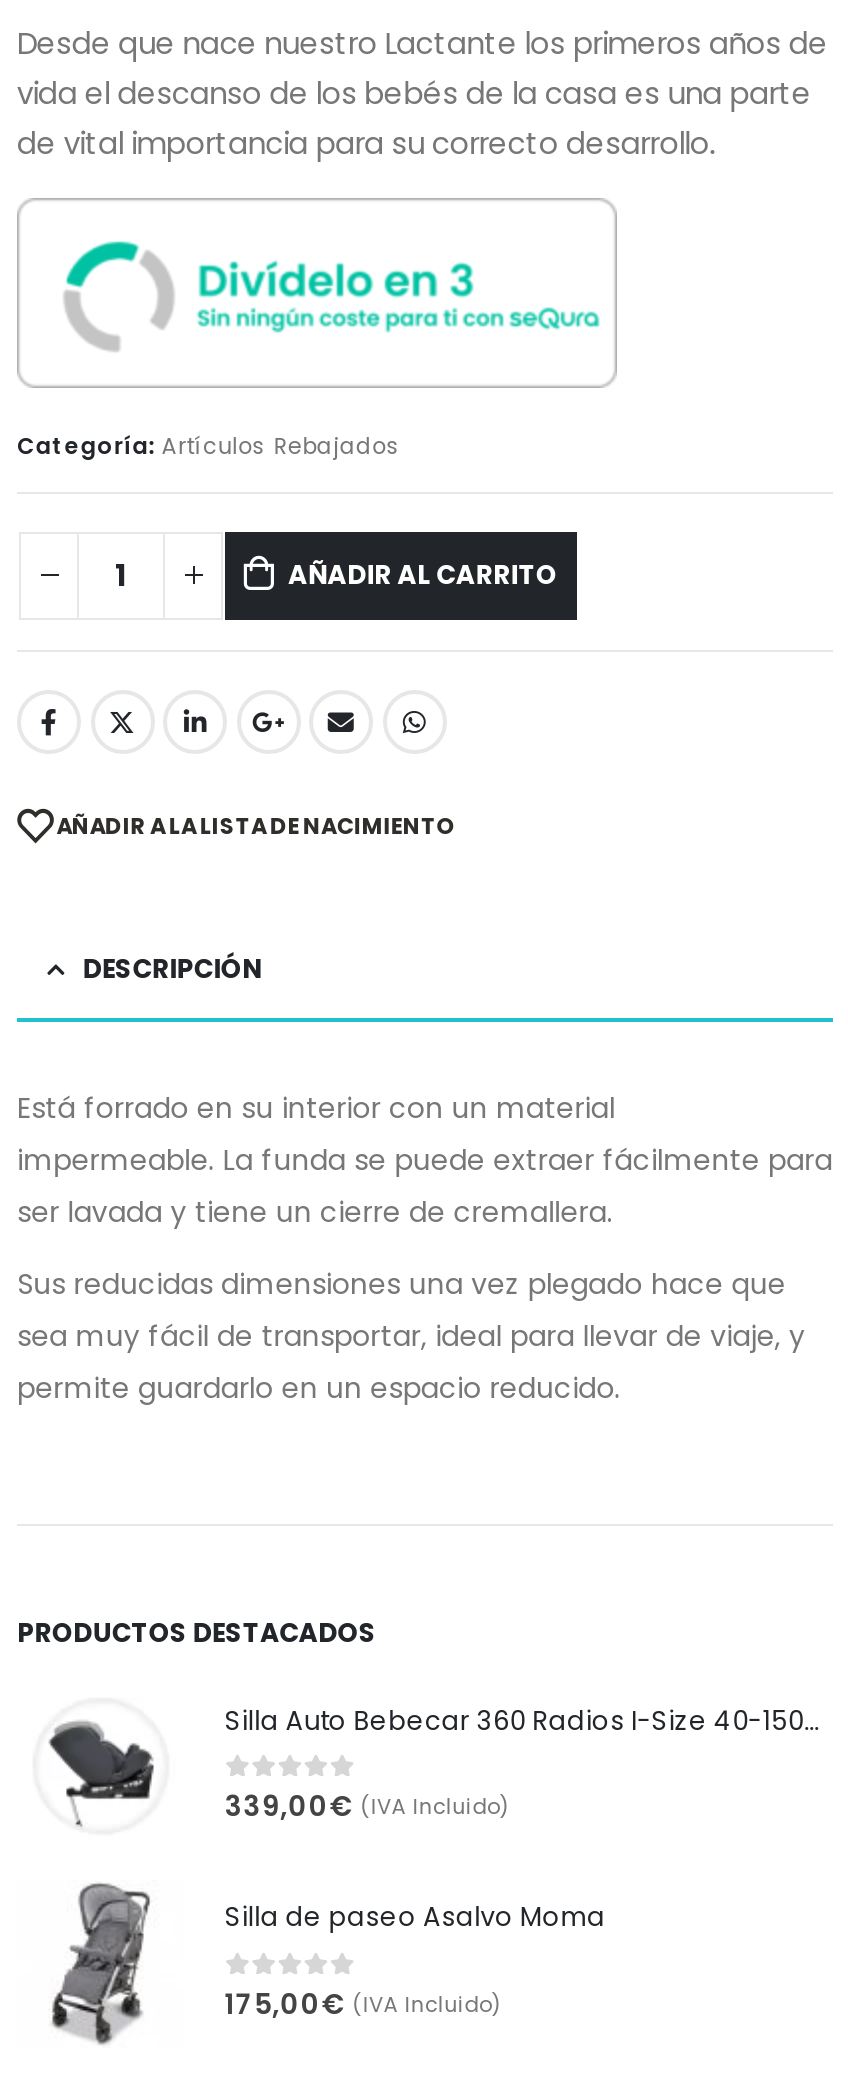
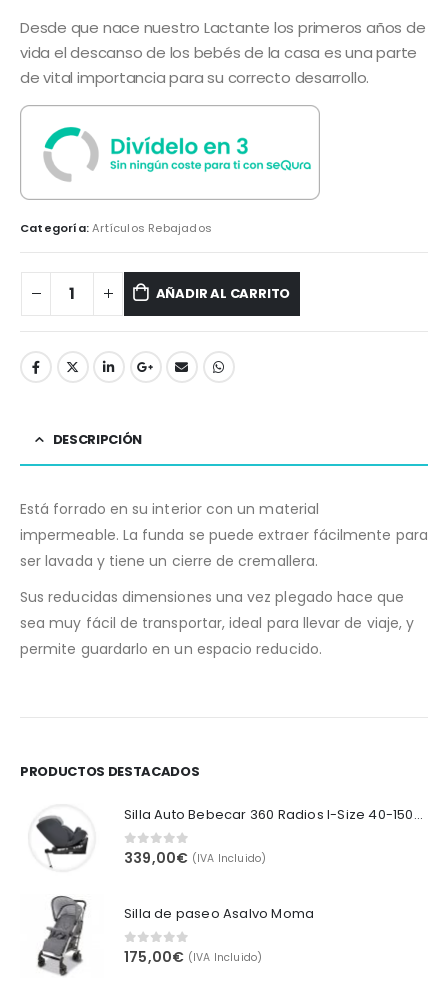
- AÑADIR A LA LISTA DE NACIMIENTO
